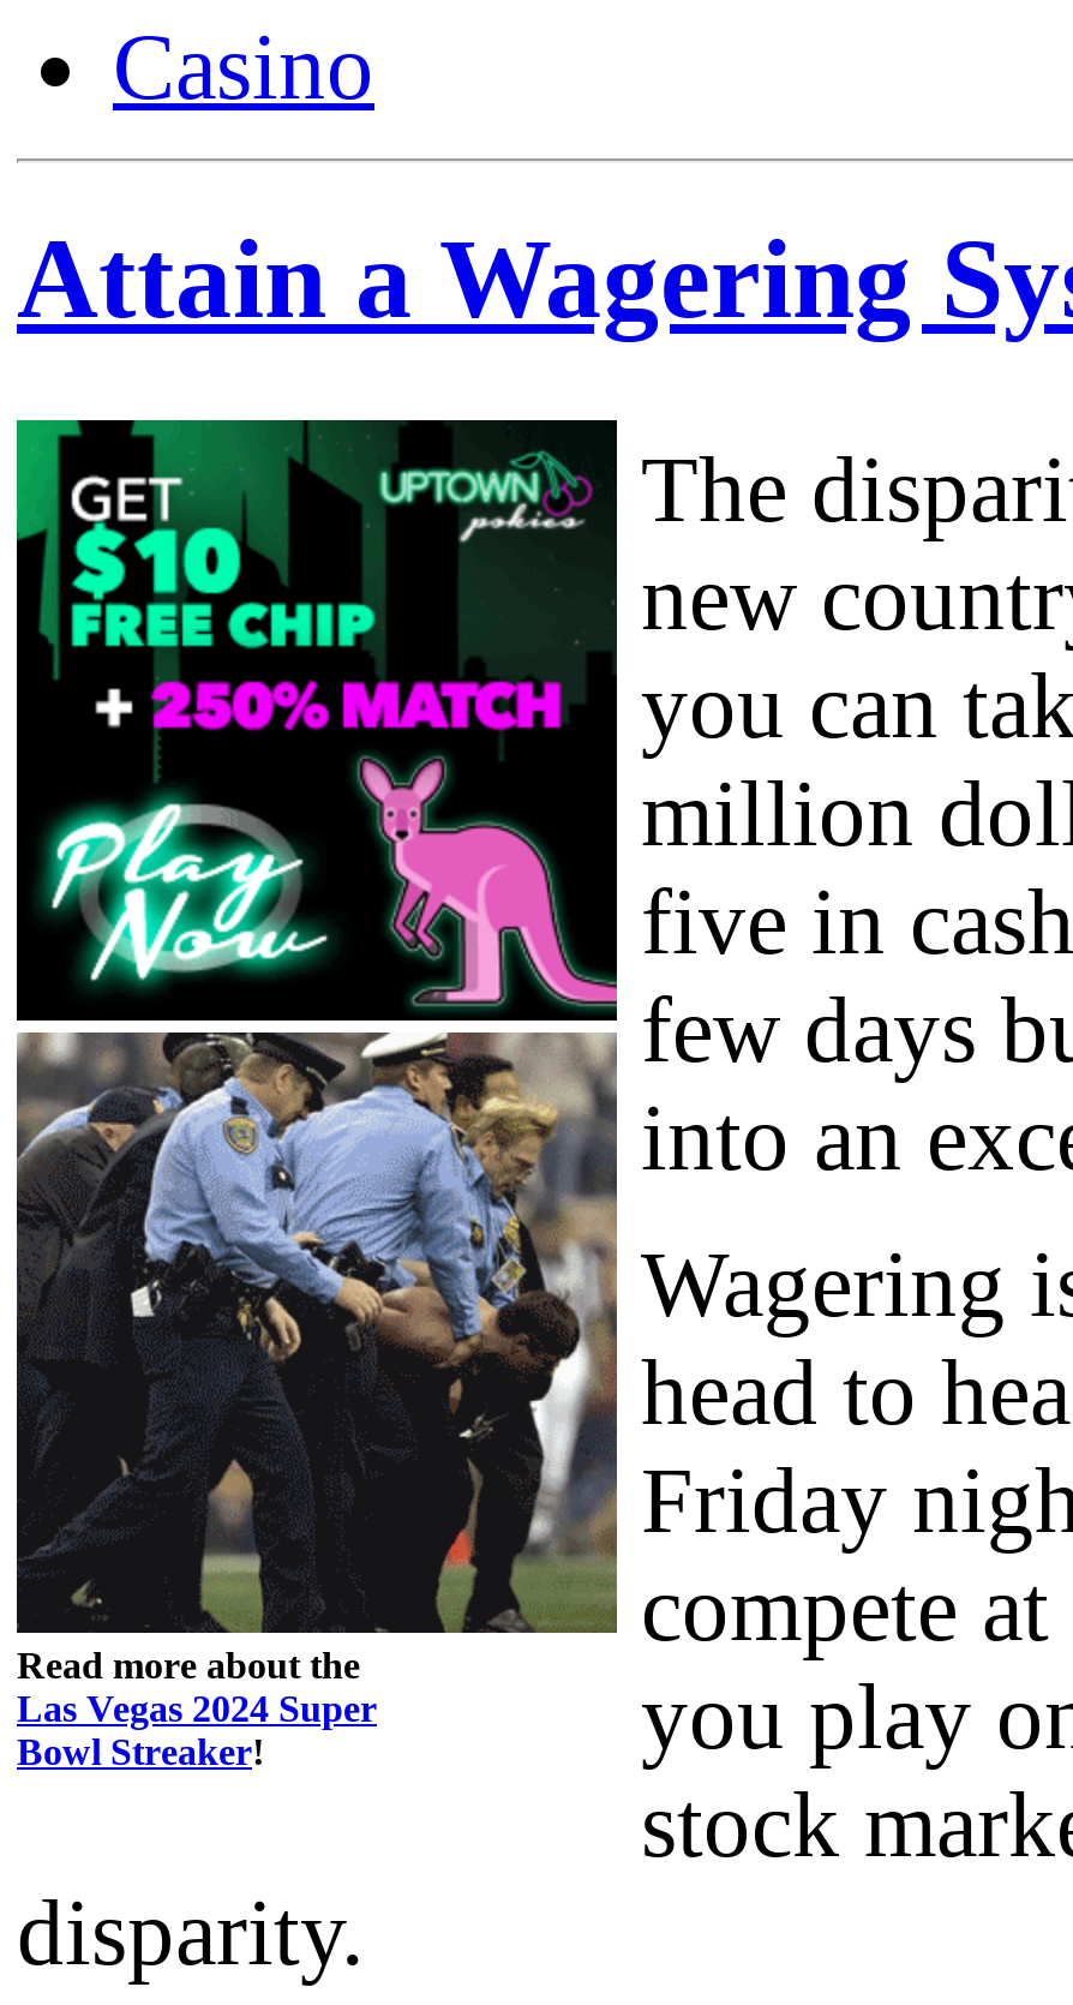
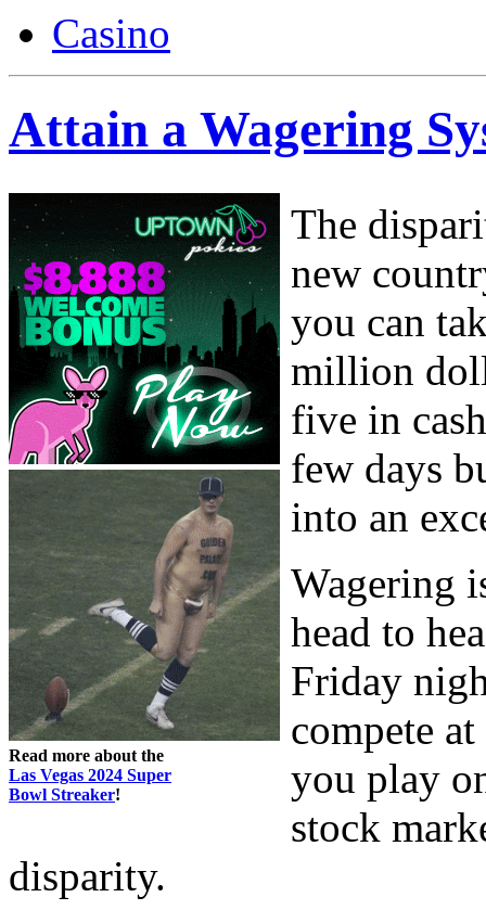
- [image]
+ [image]
